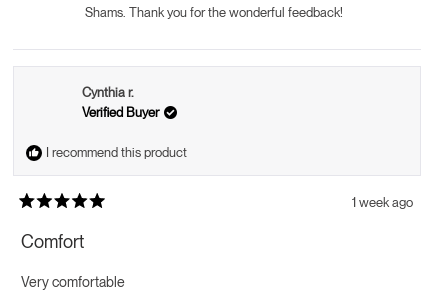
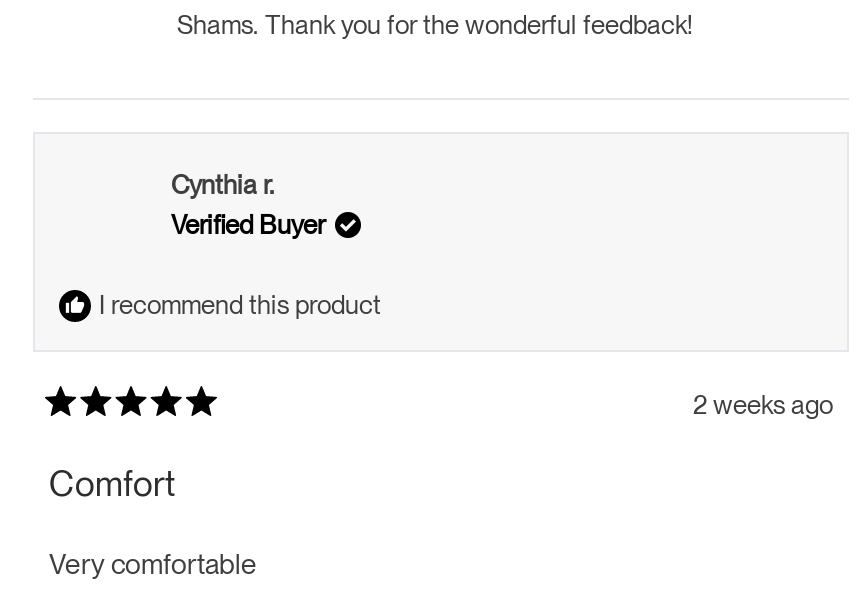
- 1 week ago
+ 2 weeks ago
